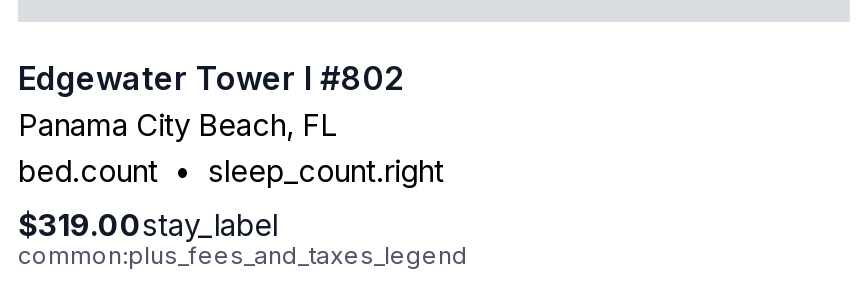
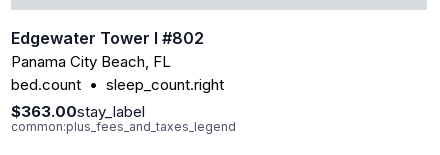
- $319.00stay_label
+ $363.00stay_label
